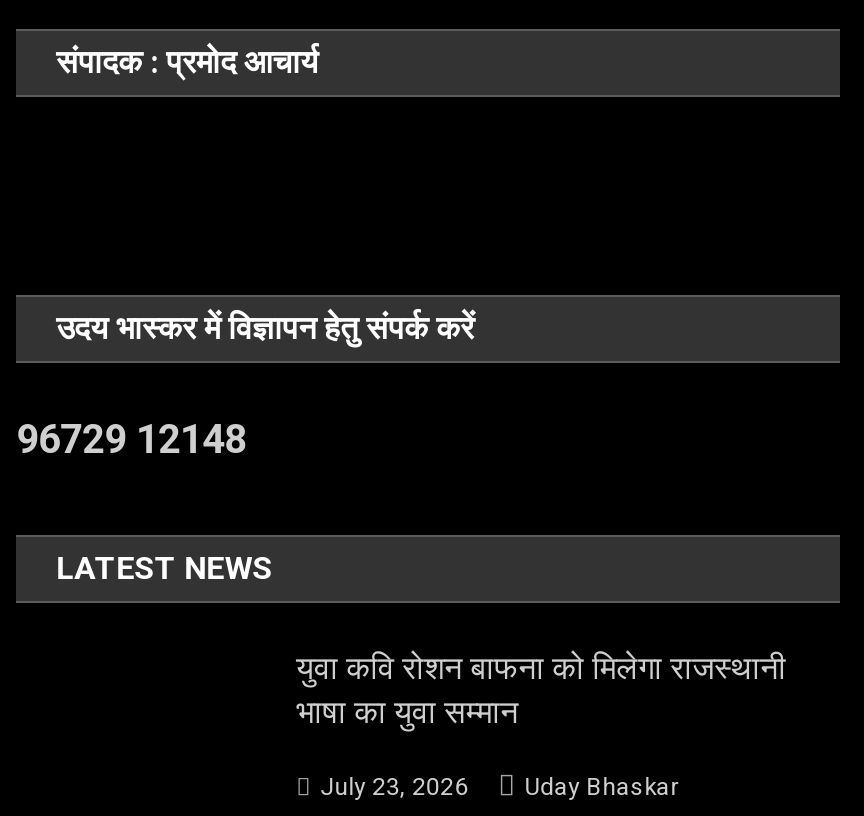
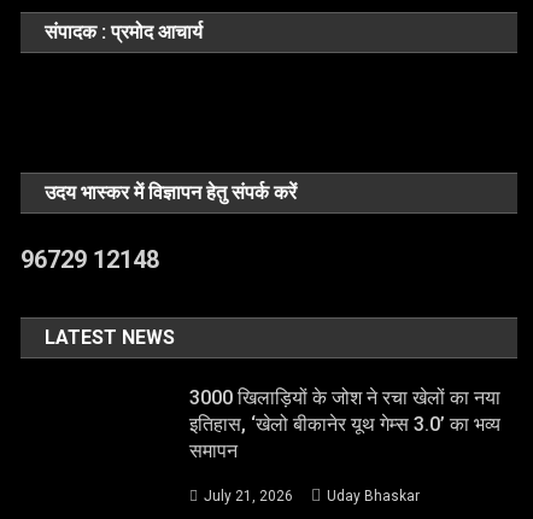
- युवा कवि रोशन बाफना को मिलेगा राजस्थानी
- भाषा का युवा सम्मान
+ 3000 खिलाड़ियों के जोश ने रचा खेलों का नया
+ इतिहास, ‘खेलो बीकानेर यूथ गेम्स 3.0’ का भव्य
+ समापन

- July 23, 2026
+ July 21, 2026
